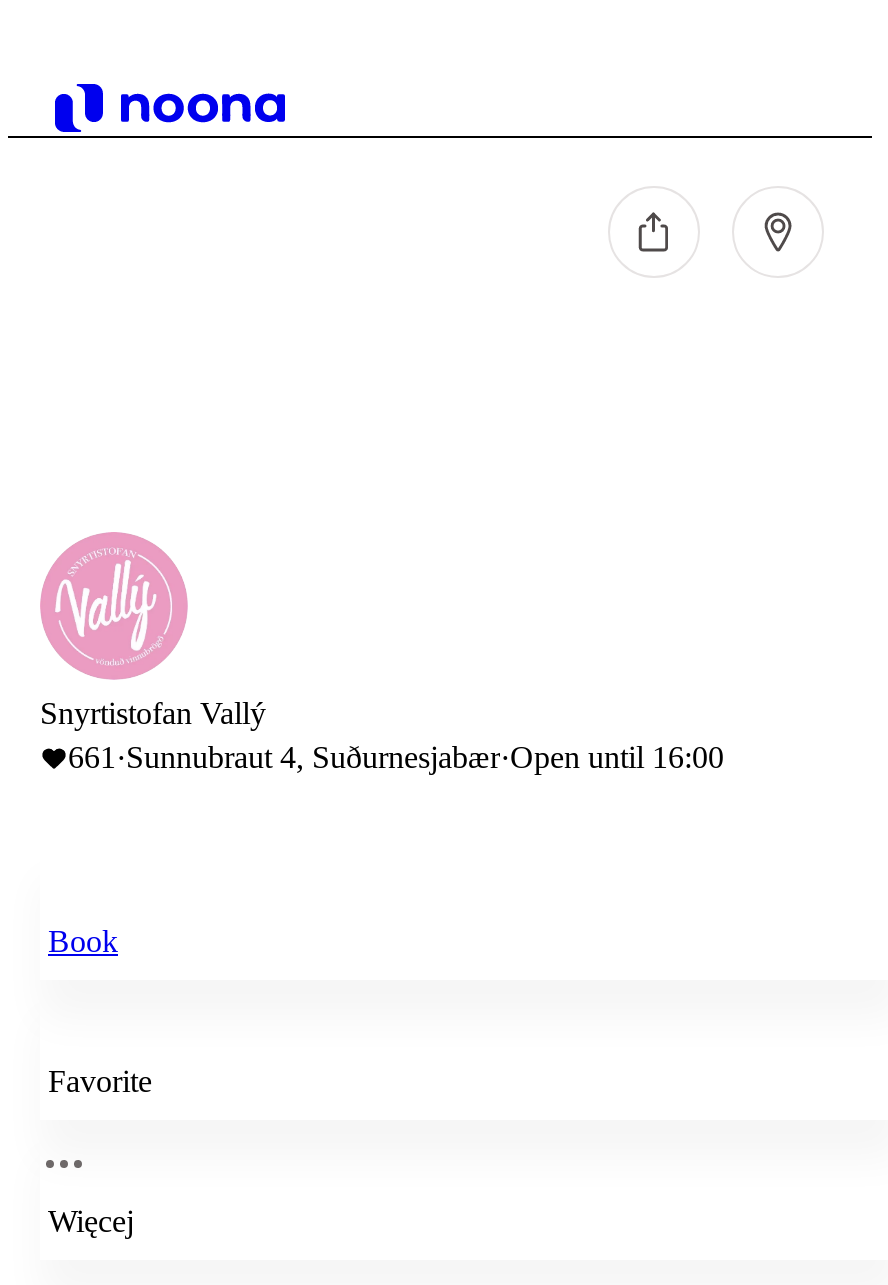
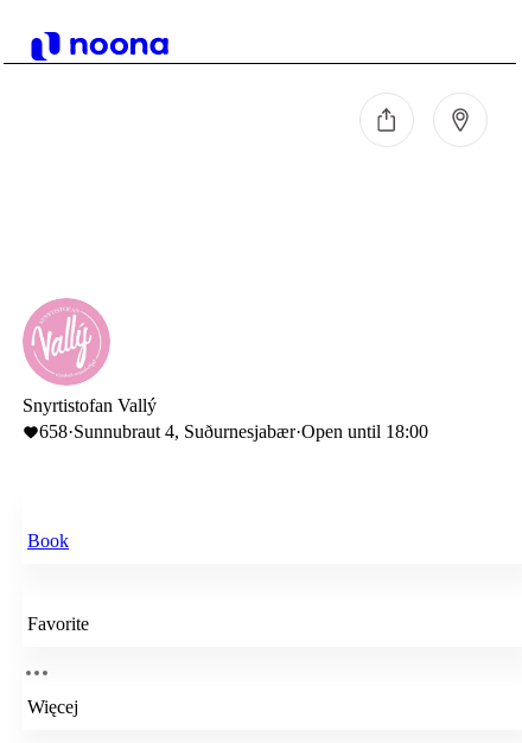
- 661 · Sunnubraut 4, Suðurnesjabær·Open until 16:00
+ 658 · Sunnubraut 4, Suðurnesjabær·Open until 18:00
